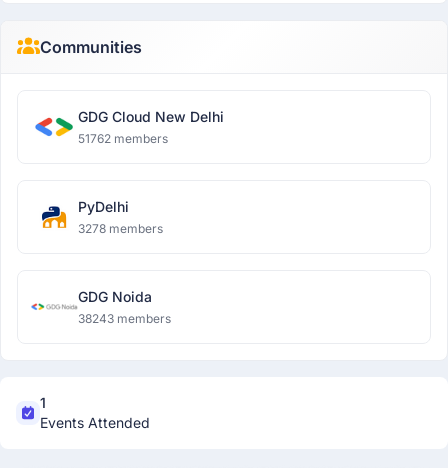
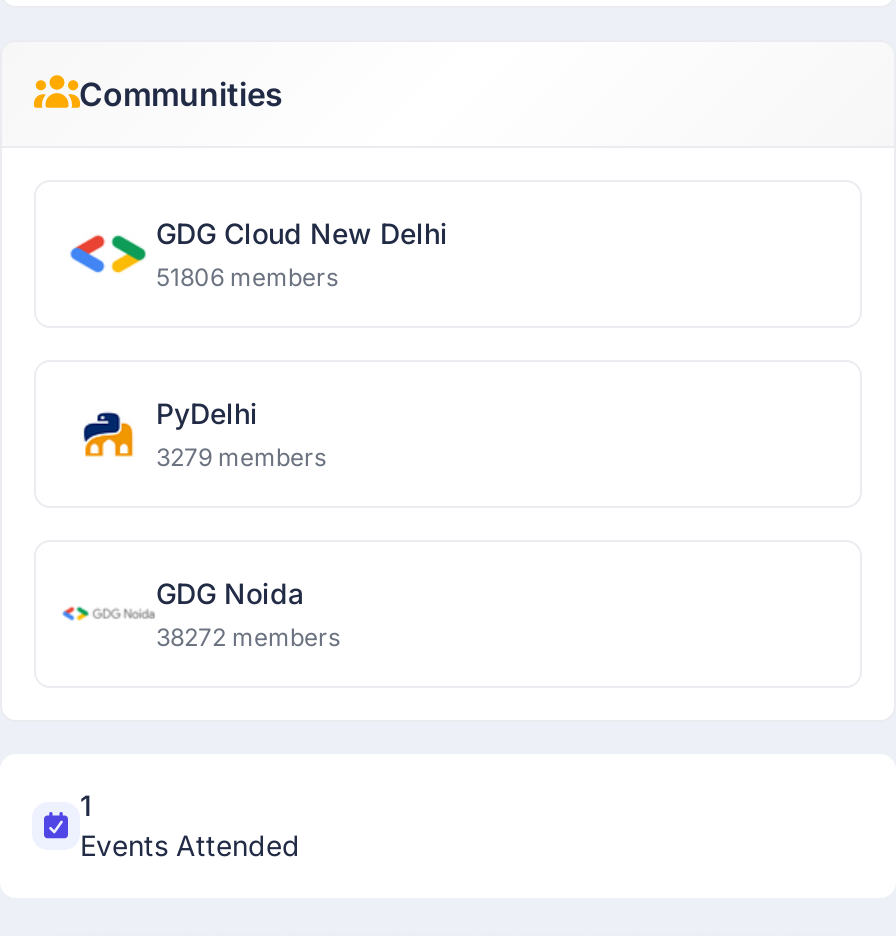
- 51762 members
+ 51806 members

- 3278 members
+ 3279 members

- 38243 members
+ 38272 members
